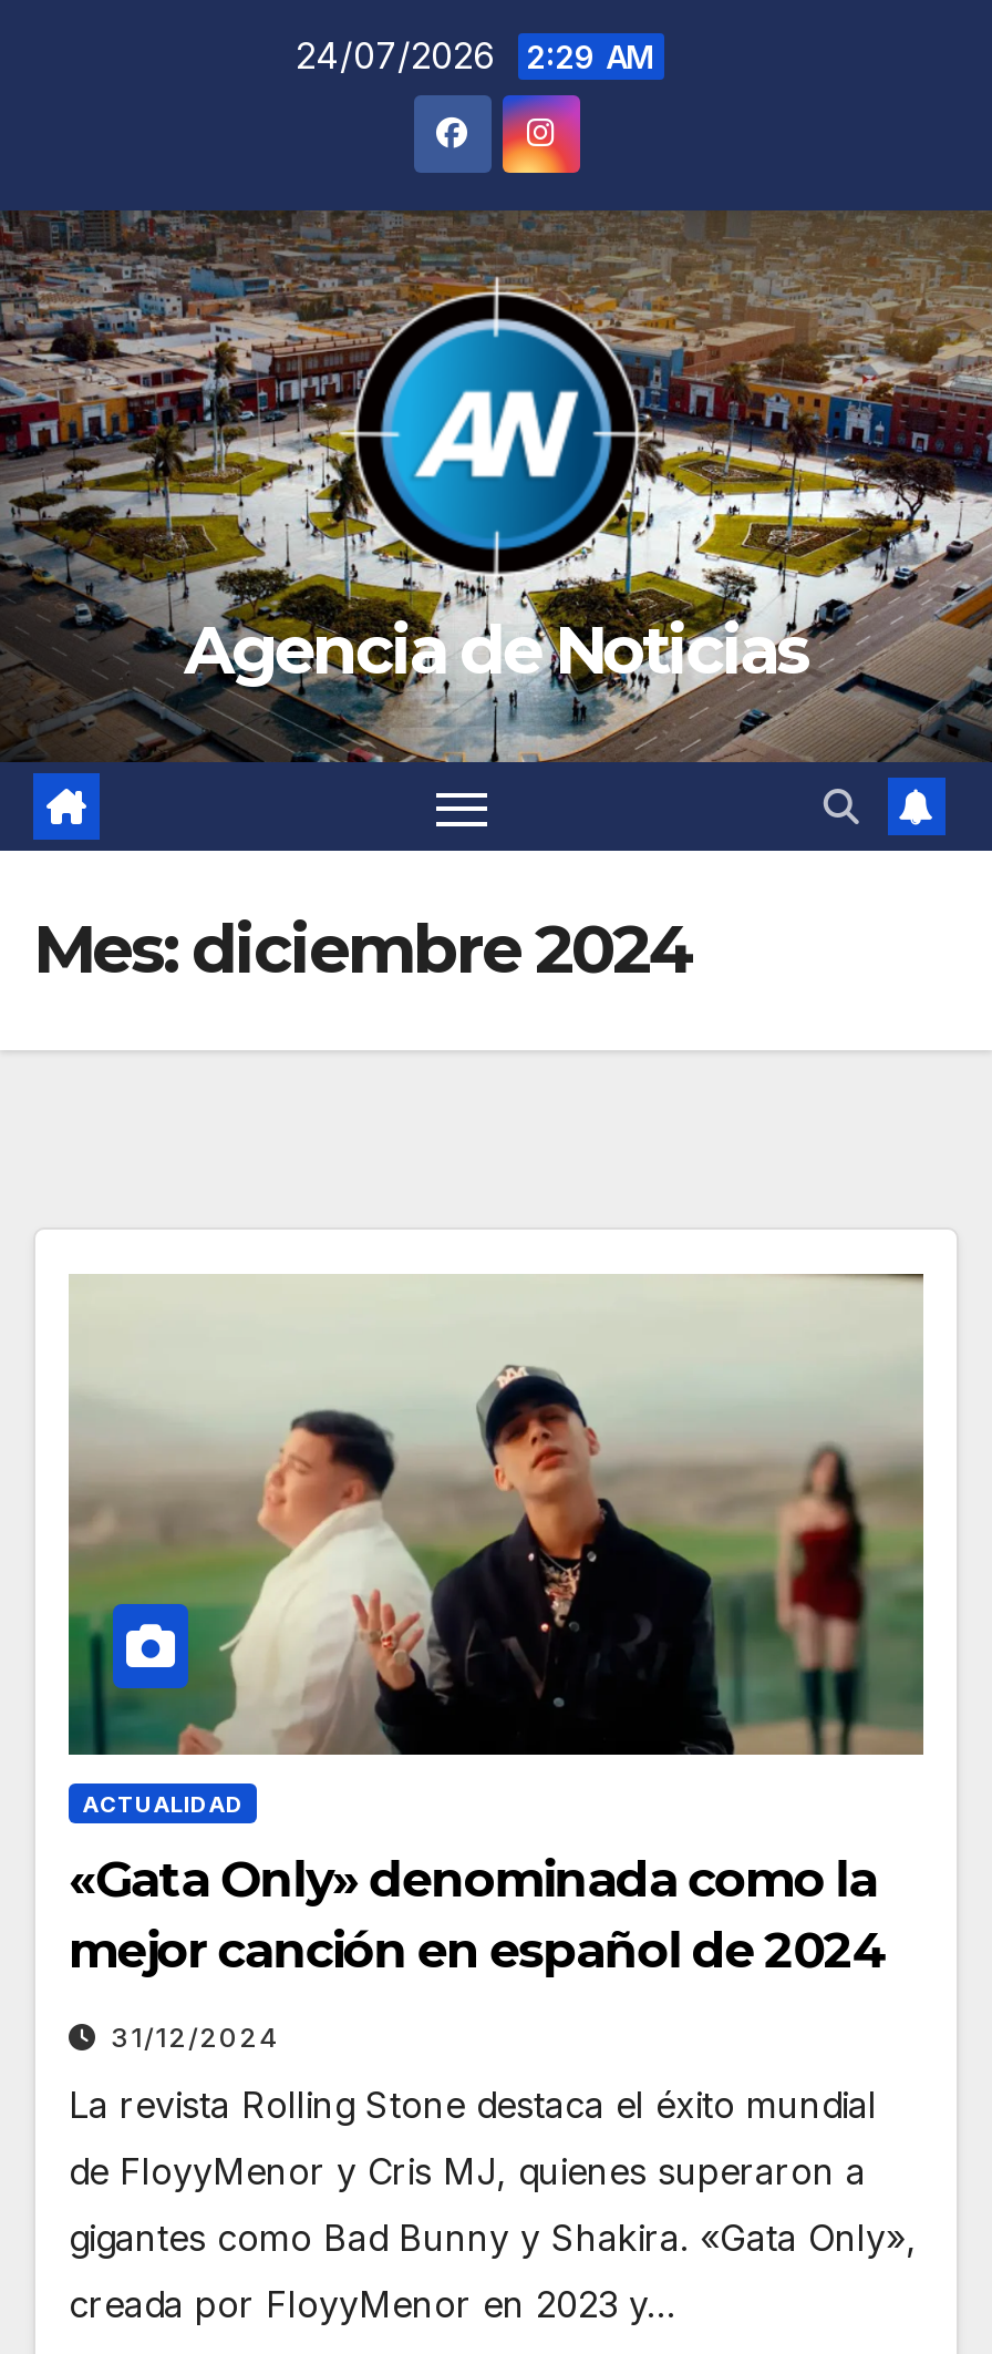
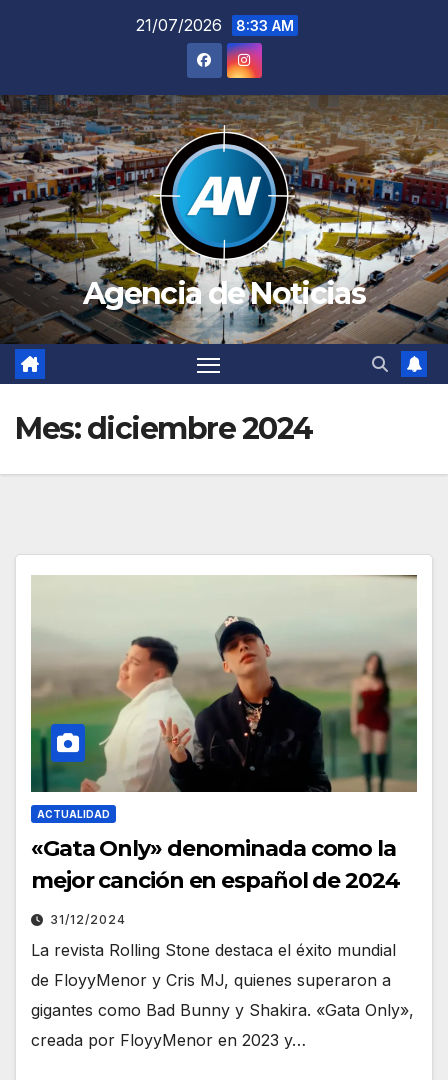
- 24/07/2026 2:29 AM
+ 21/07/2026 8:33 AM
